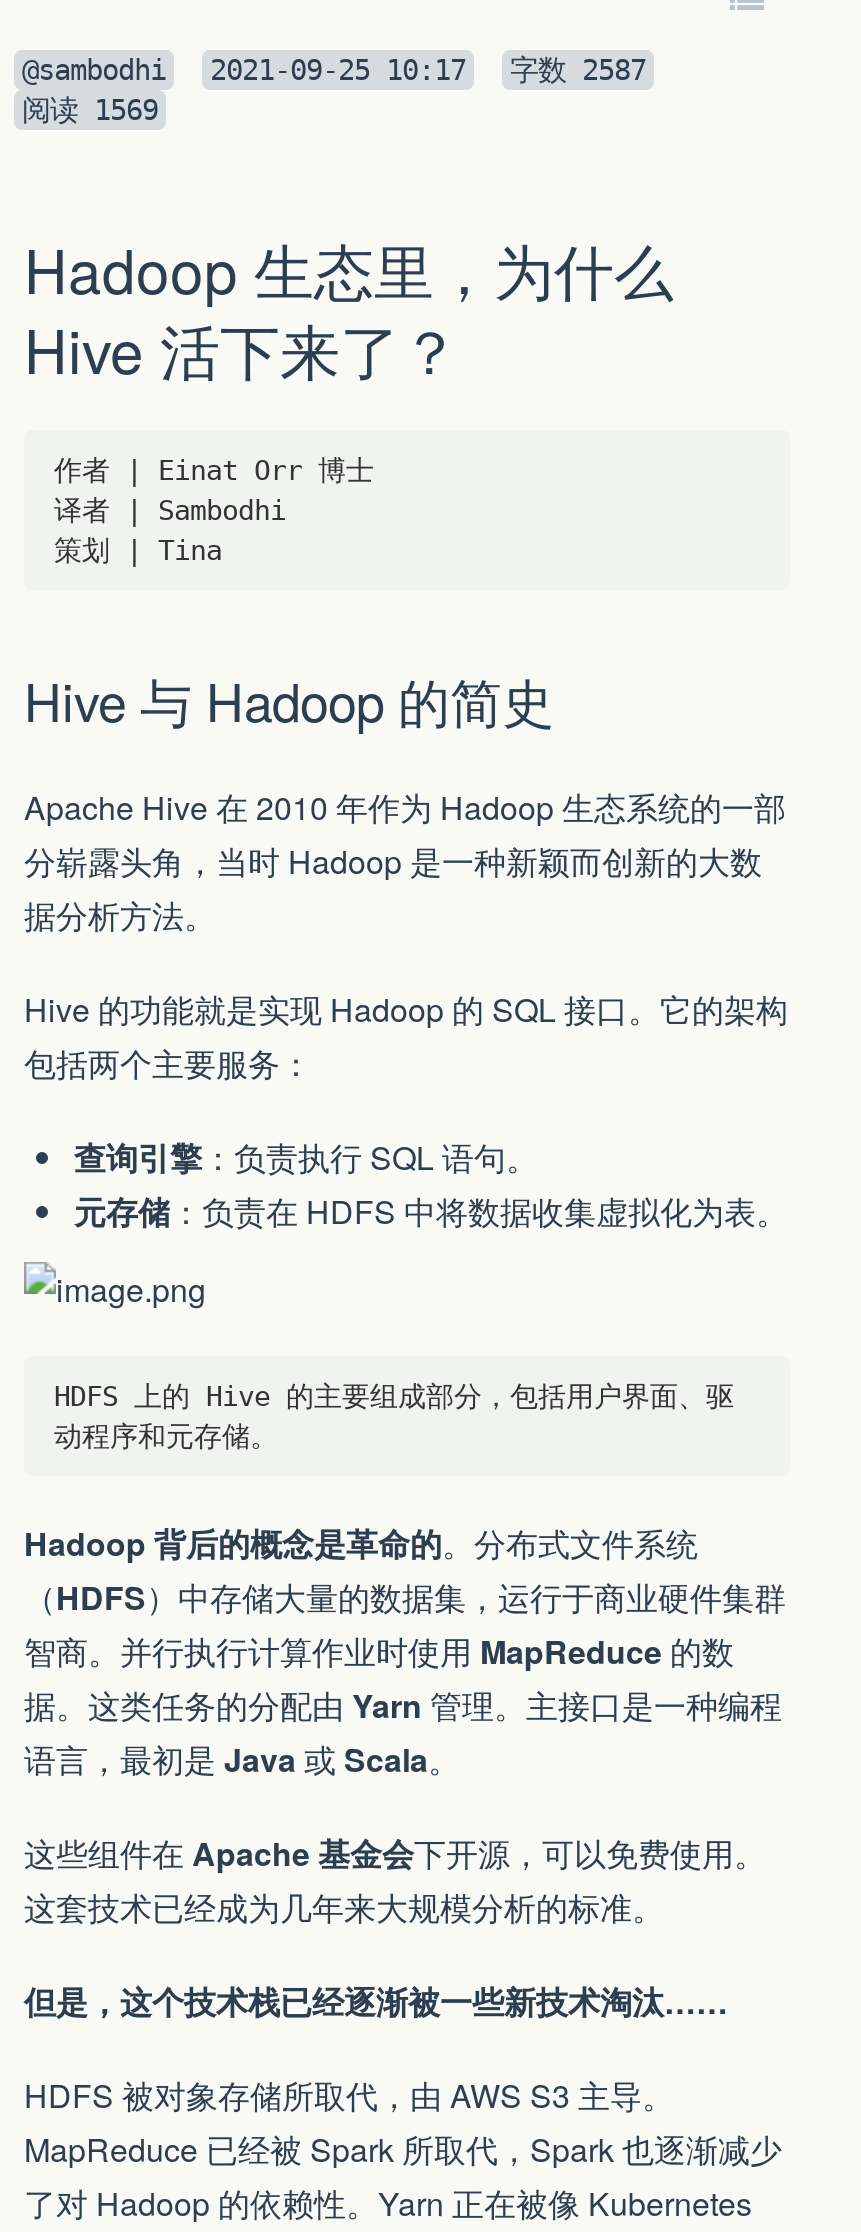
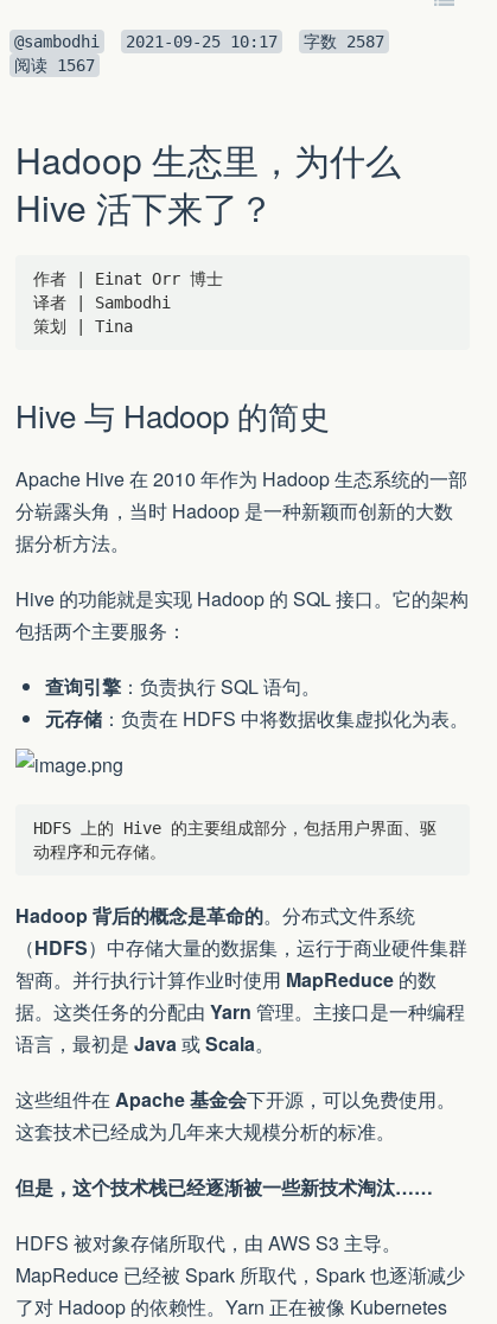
- 阅读1569
+ 阅读1567
